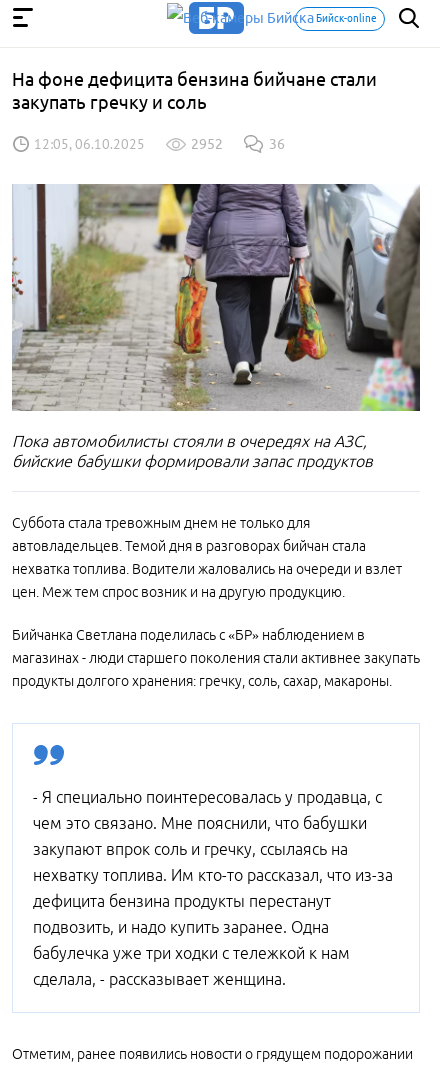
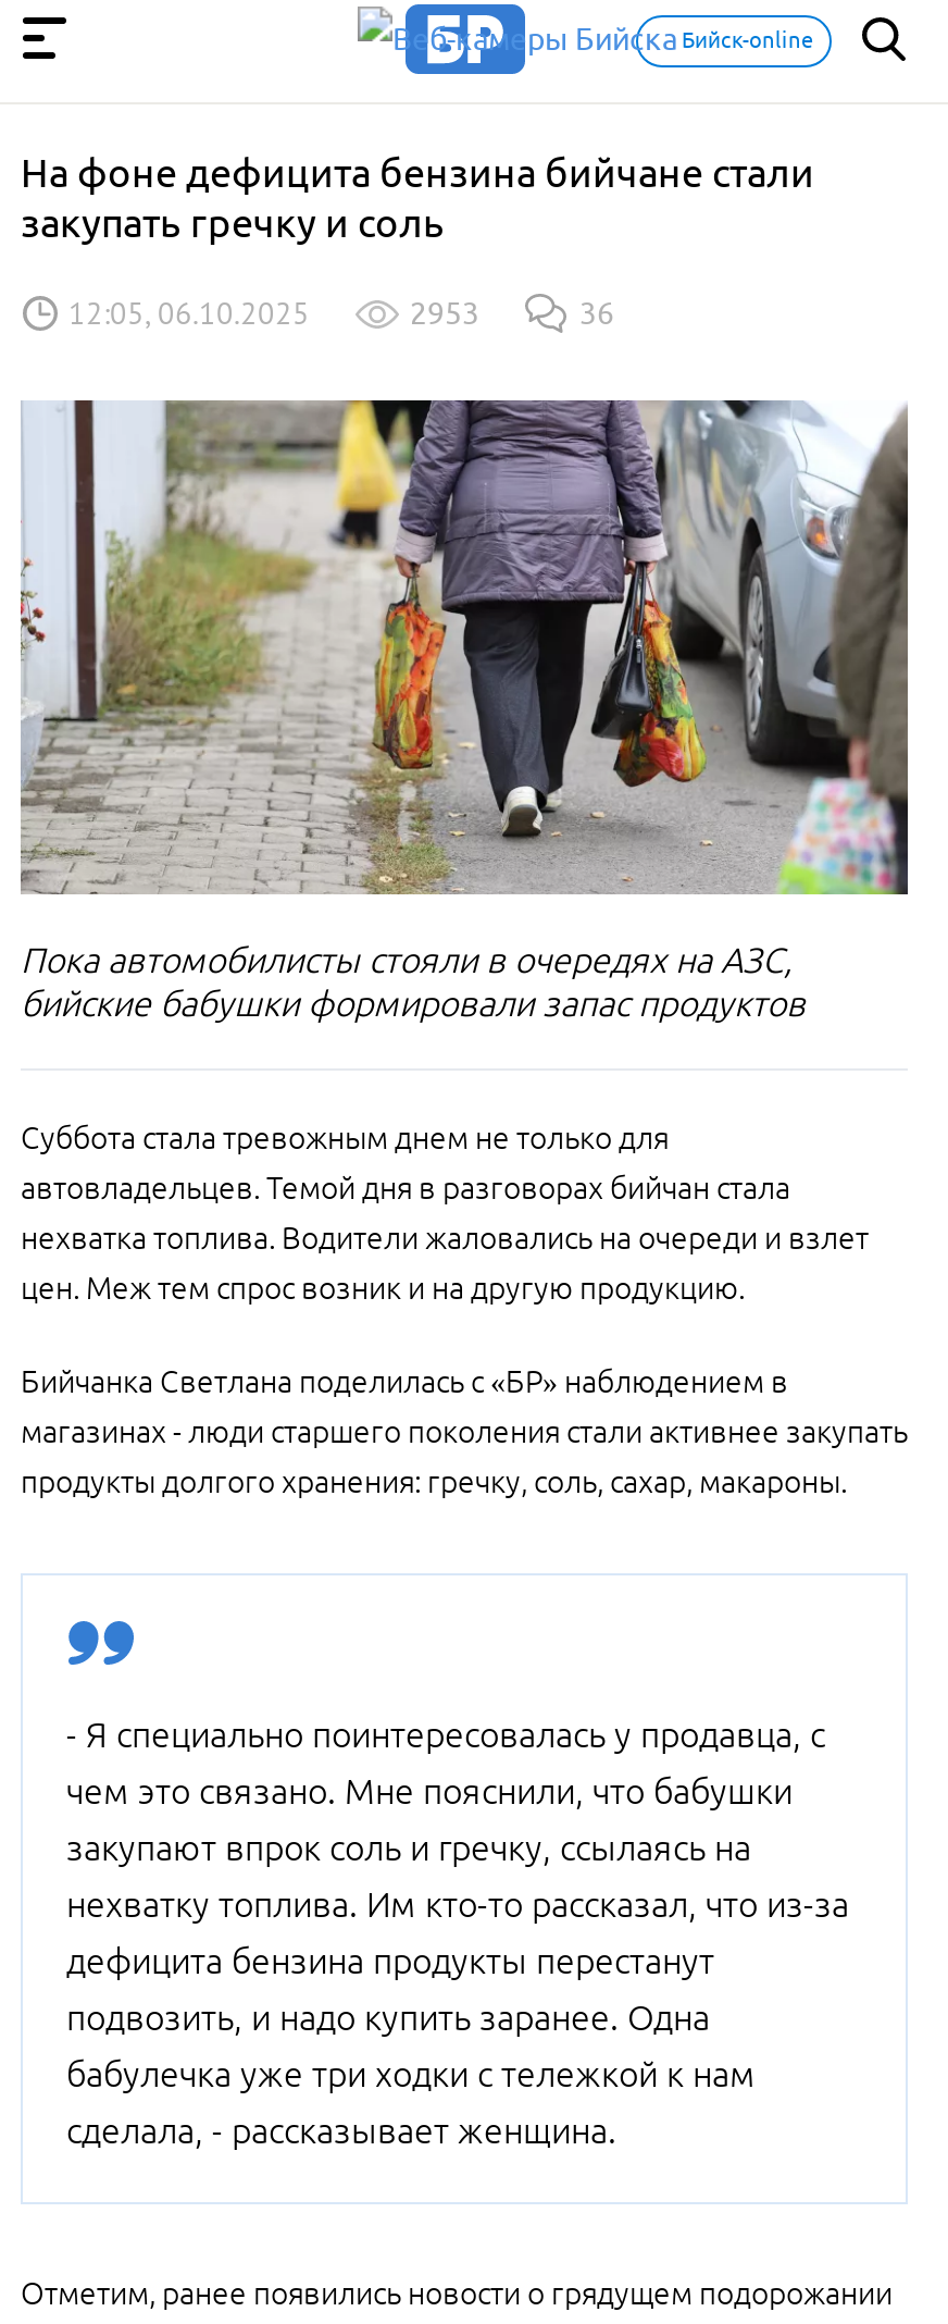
- 2952
+ 2953
